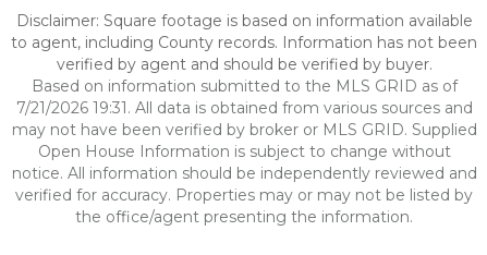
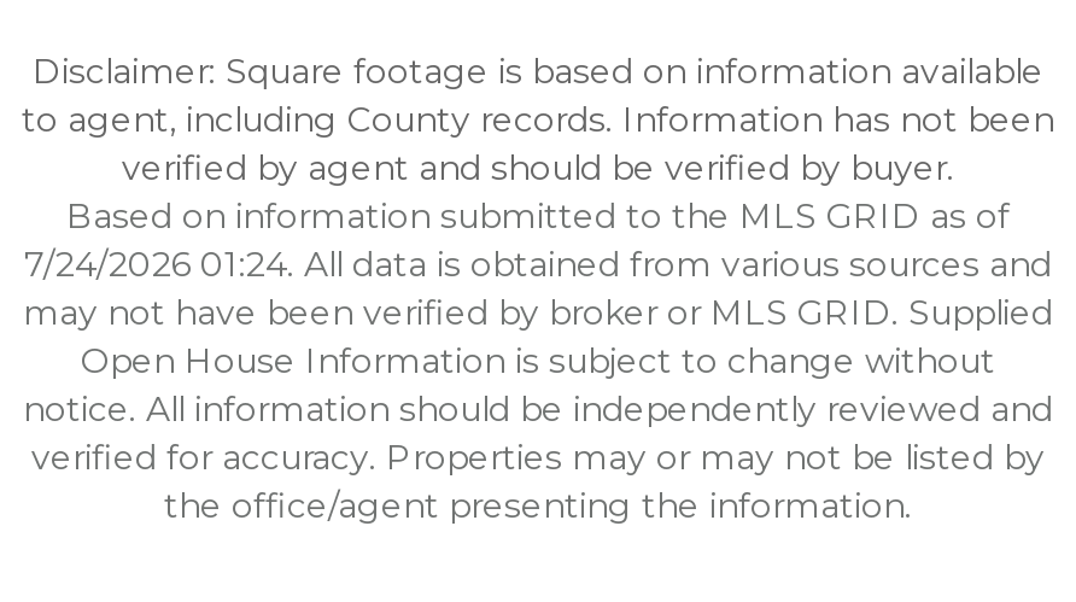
- 7/21/2026 19:31. All data is obtained from various sources and
+ 7/24/2026 01:24. All data is obtained from various sources and
